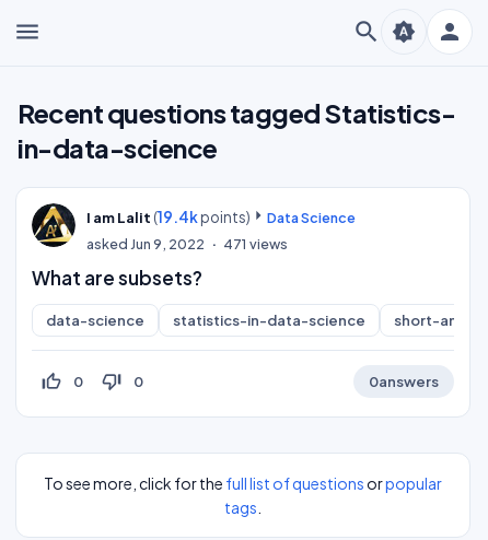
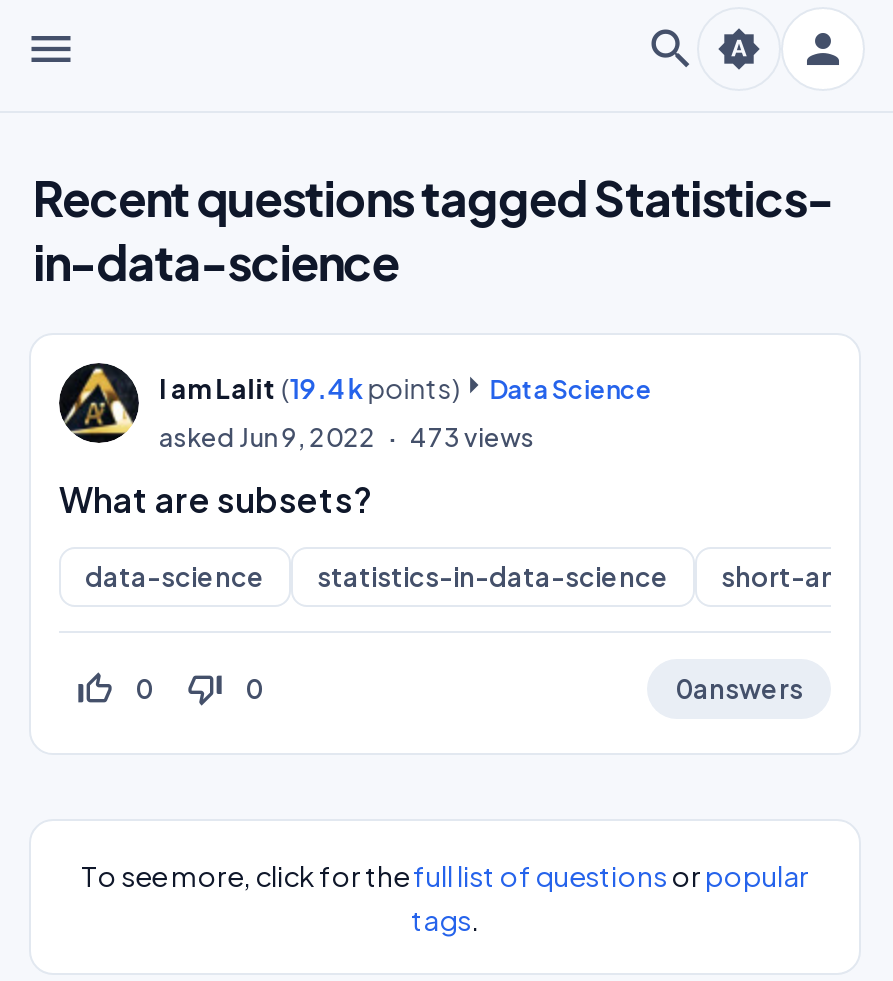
- asked Jun 9, 2022 471 views
+ asked Jun 9, 2022 473 views
